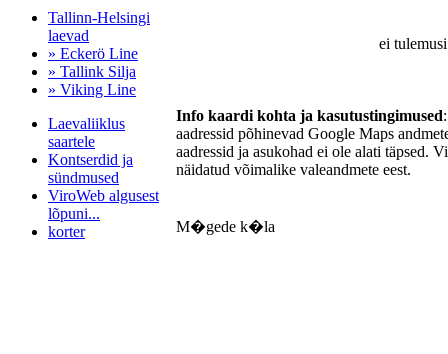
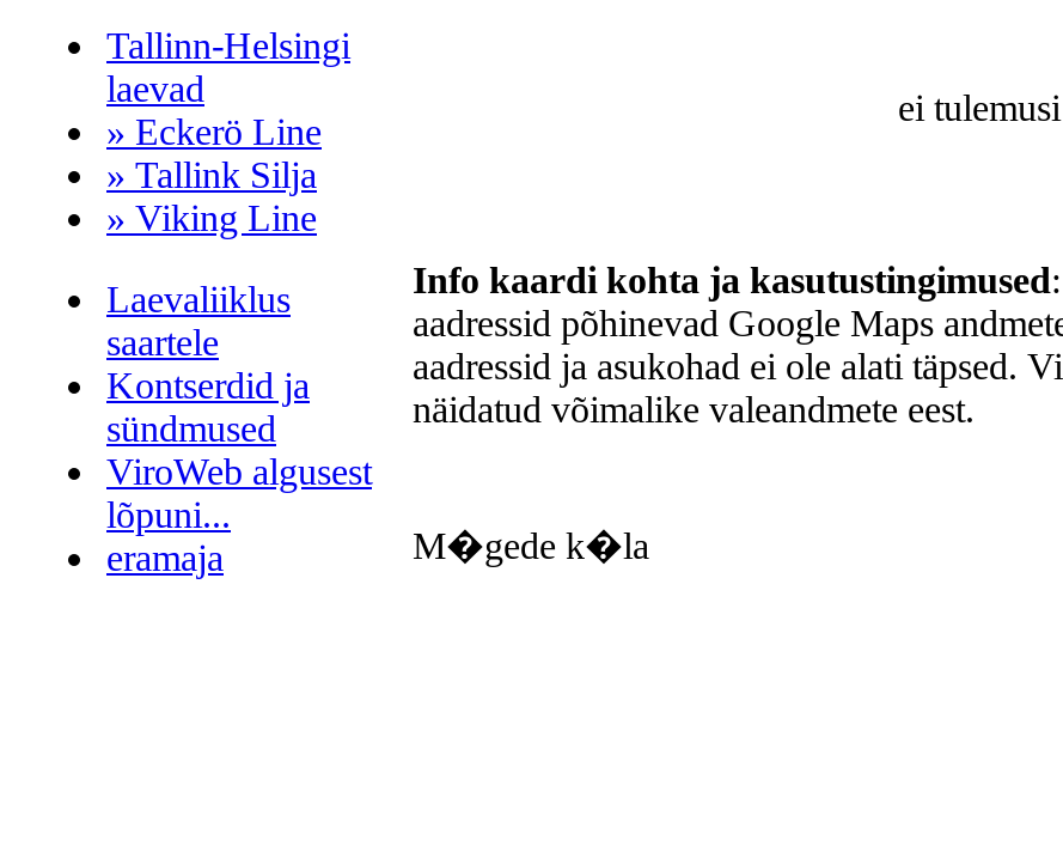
- korter
+ eramaja
